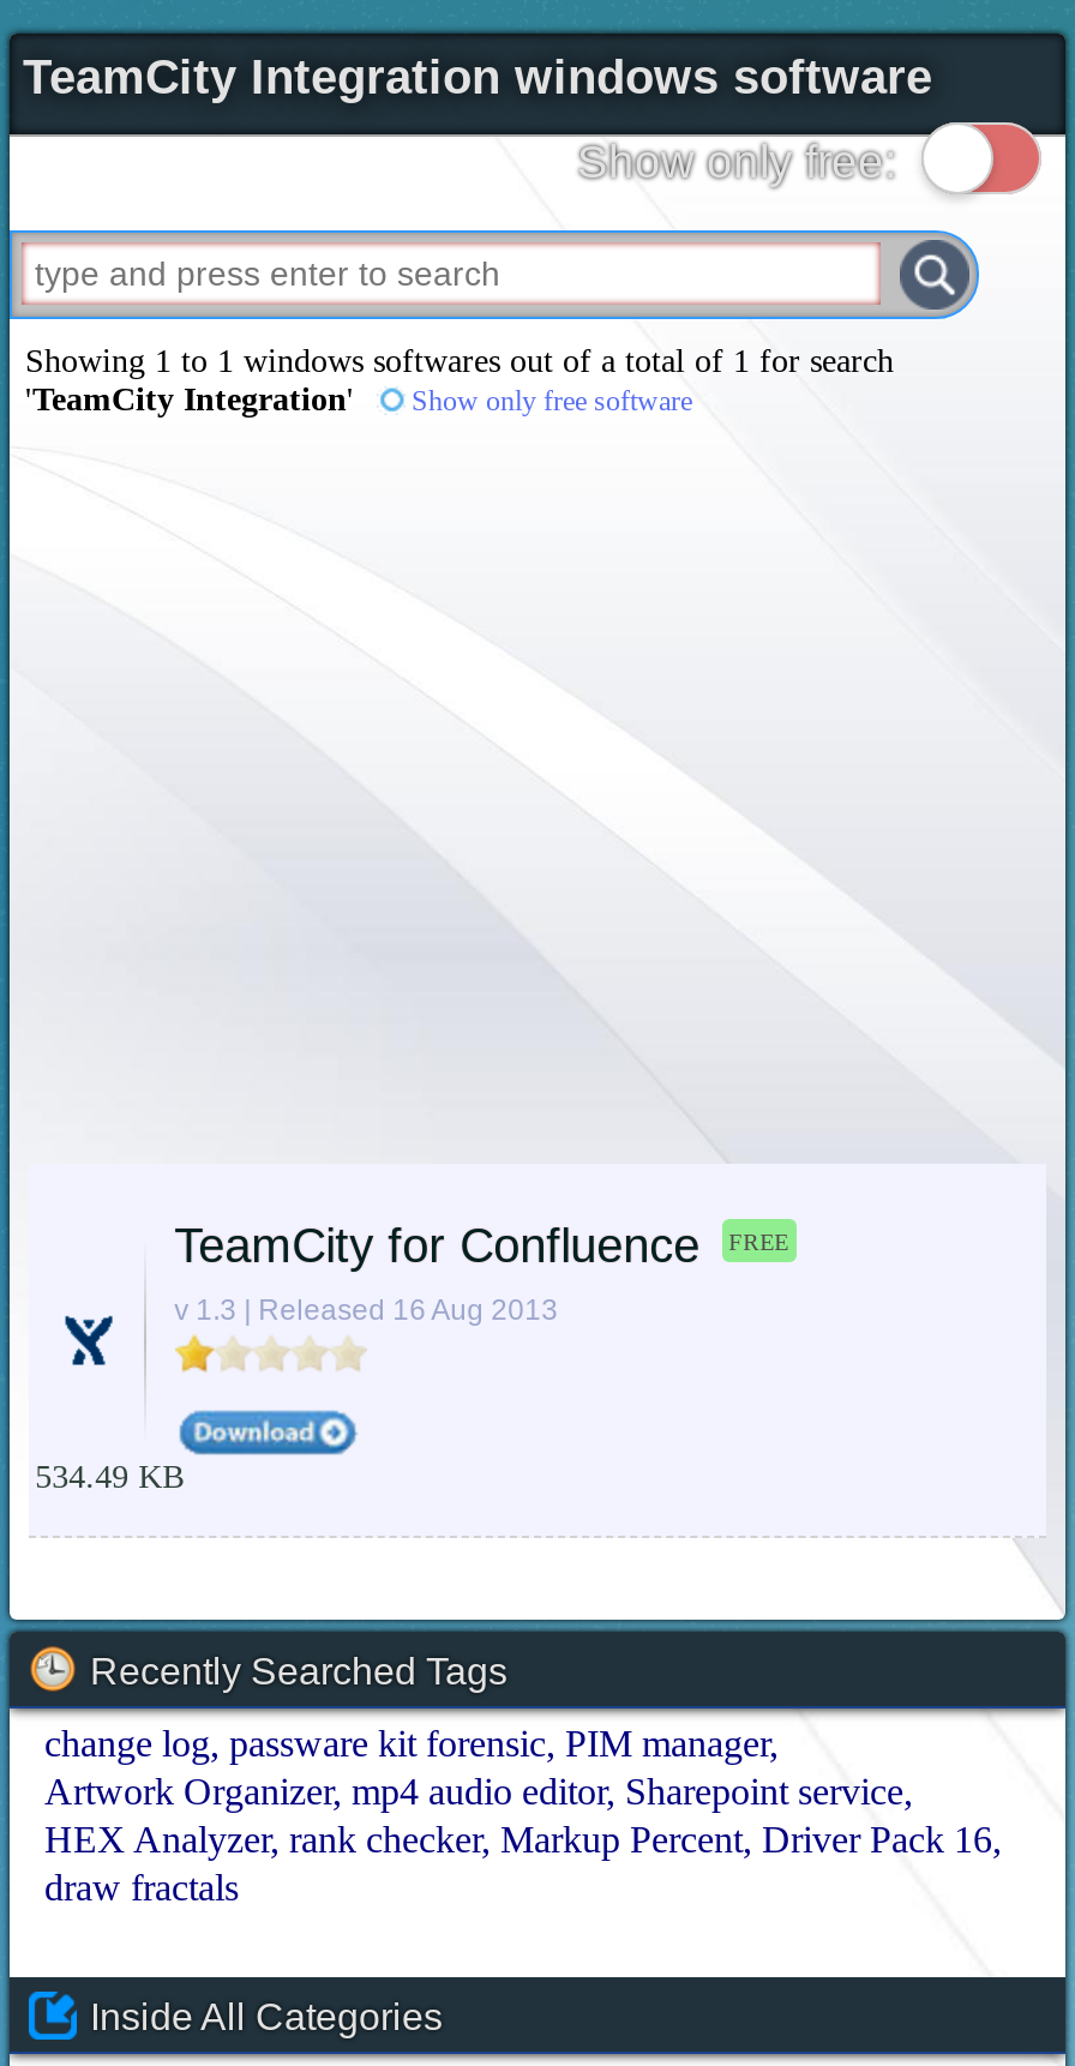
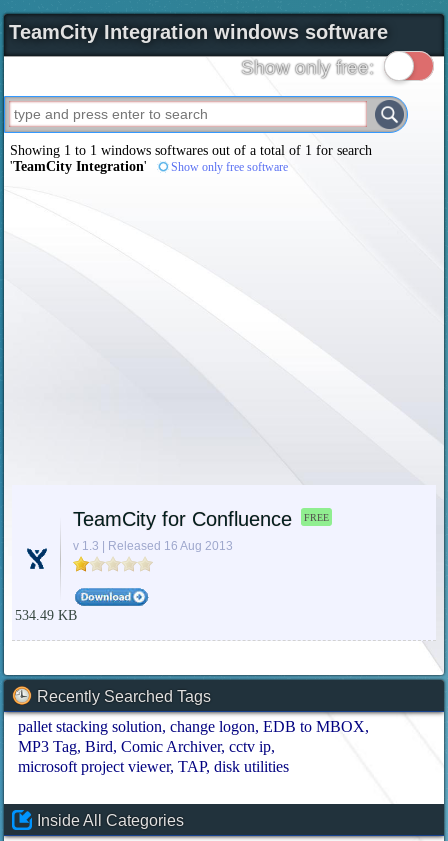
- change log passware kit forensic PIM manager
- Artwork Organizer mp4 audio editor Sharepoint service
- HEX Analyzer rank checker Markup Percent Driver Pack 16
- draw fractals
+ pallet stacking solution change logon EDB to MBOX
+ MP3 Tag Bird Comic Archiver cctv ip
+ microsoft project viewer TAP disk utilities
